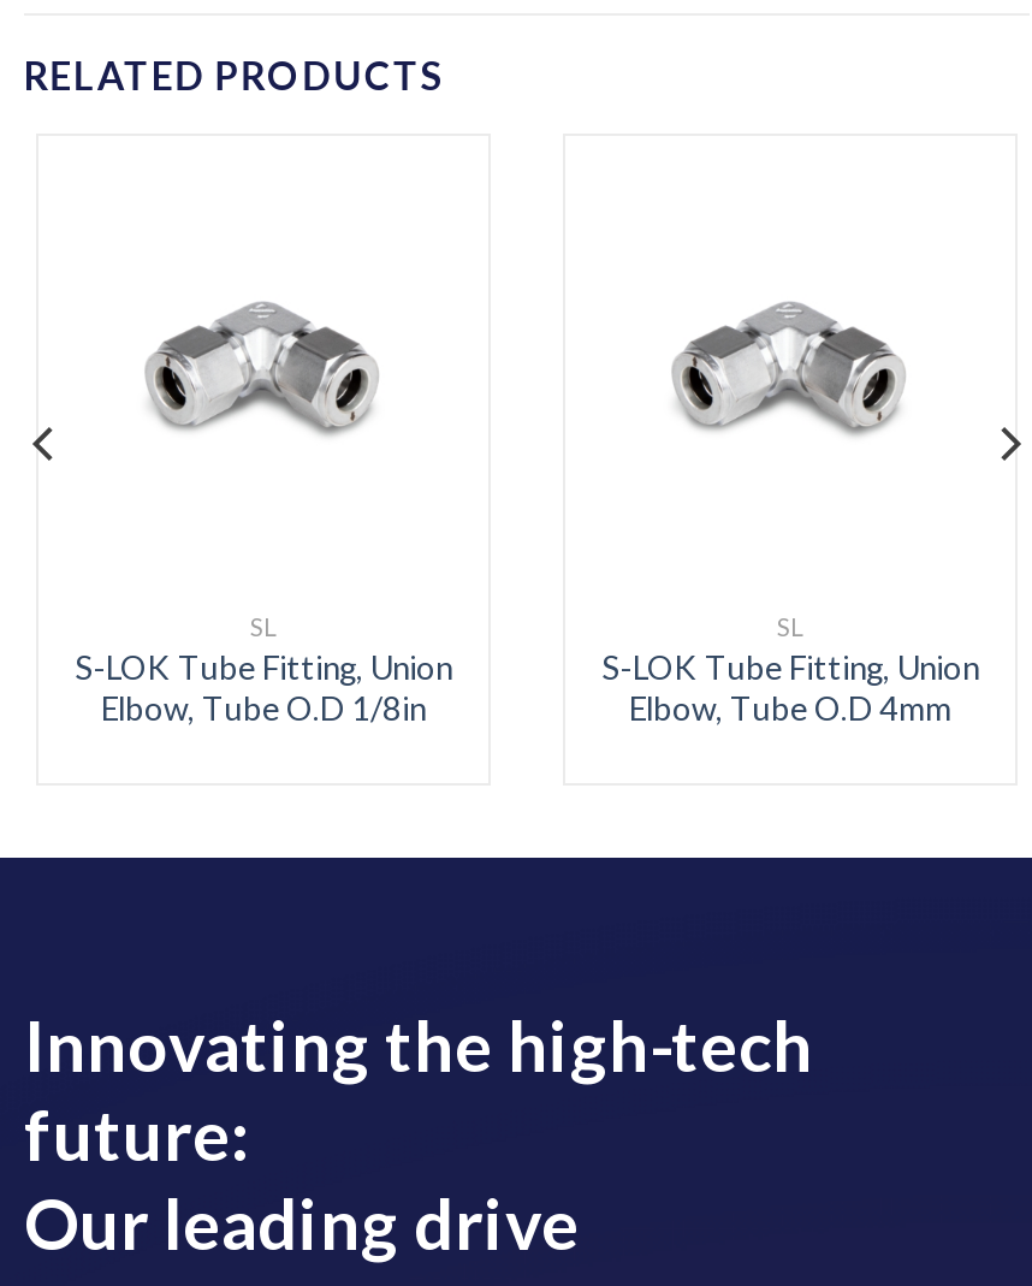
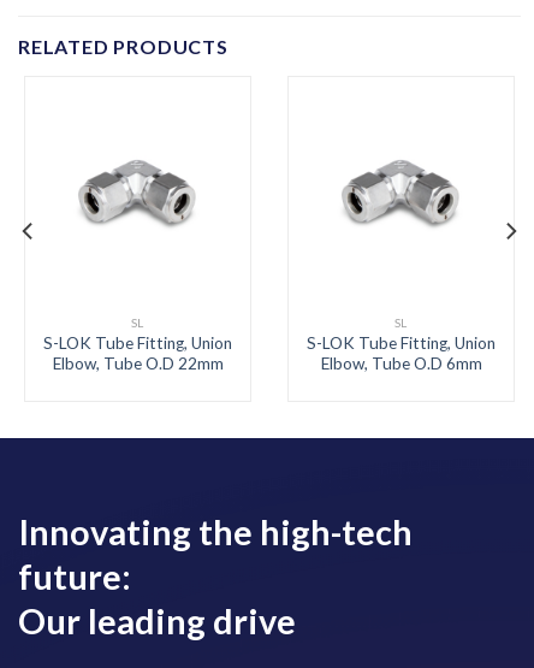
- Elbow, Tube O.D 1/8in
+ Elbow, Tube O.D 22mm

- Elbow, Tube O.D 4mm
+ Elbow, Tube O.D 6mm
